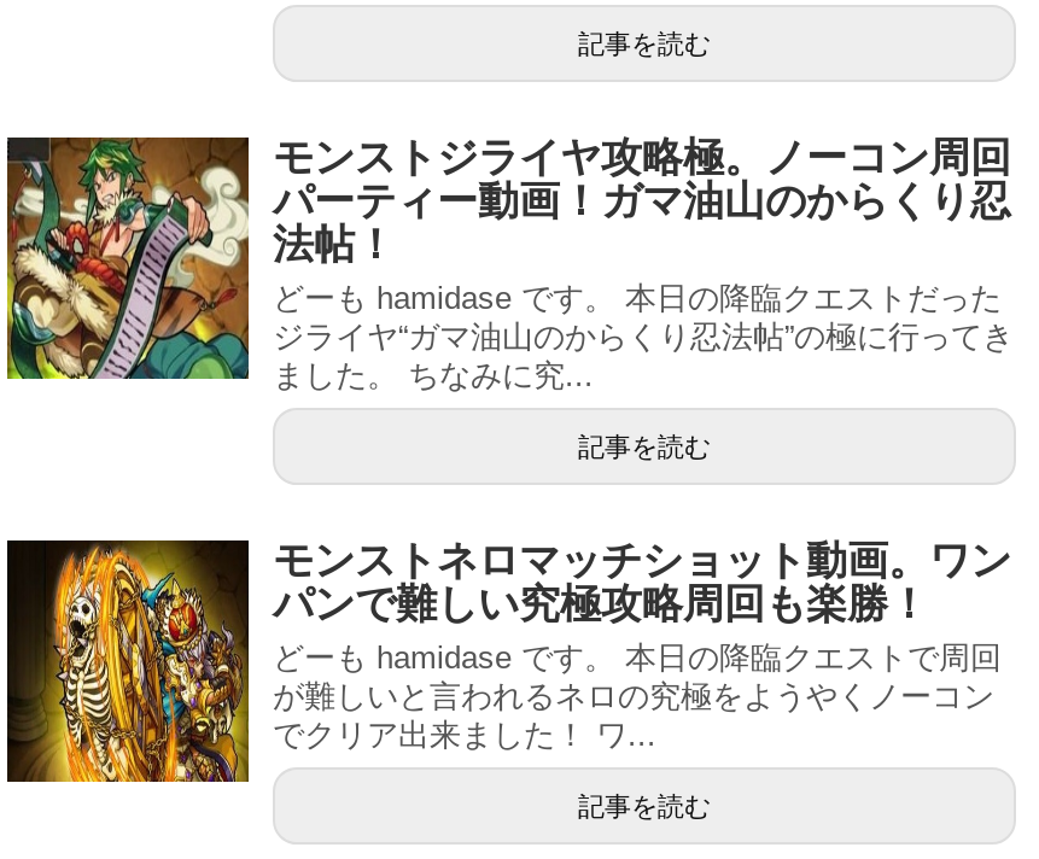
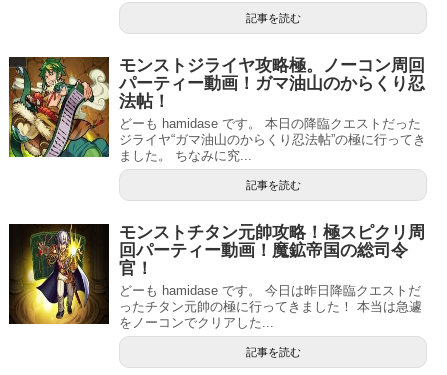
- [image]
- モンストネロマッチショット動画。ワン
- パンで難しい究極攻略周回も楽勝！
- どーも hamidase です。 本日の降臨クエストで周回
- が難しいと言われるネロの究極をようやくノーコン
- でクリア出来ました！ ワ...
+ [image]
+ モンストチタン元帥攻略！極スピクリ周
+ 回パーティー動画！魔鉱帝国の総司令
+ 官！
+ どーも hamidase です。 今日は昨日降臨クエストだ
+ ったチタン元帥の極に行ってきました！ 本当は急遽
+ をノーコンでクリアした...
